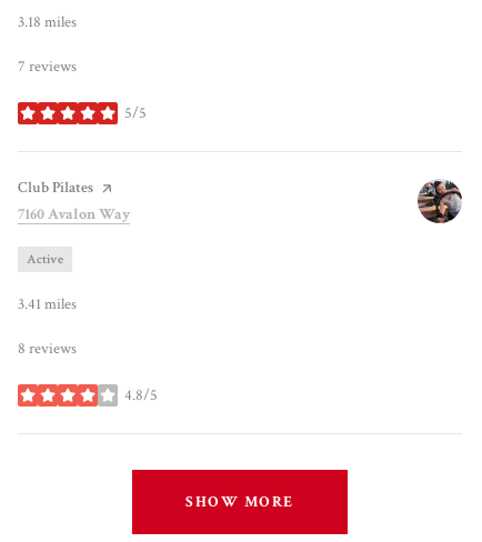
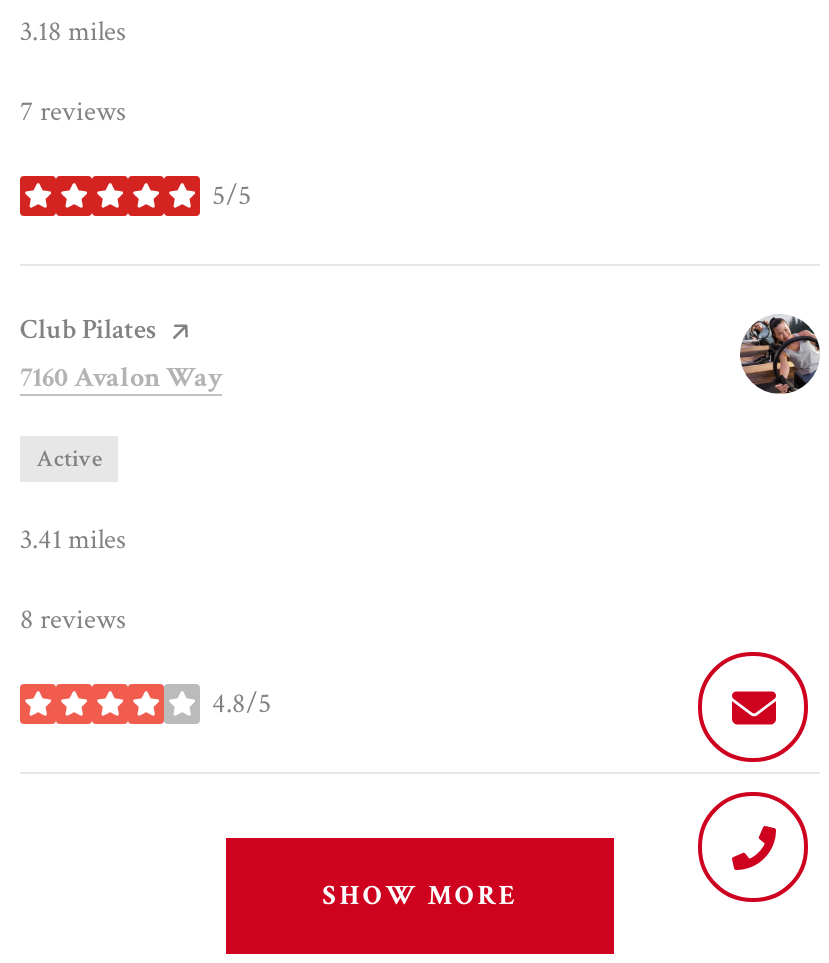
+ [image]

+ [image]
